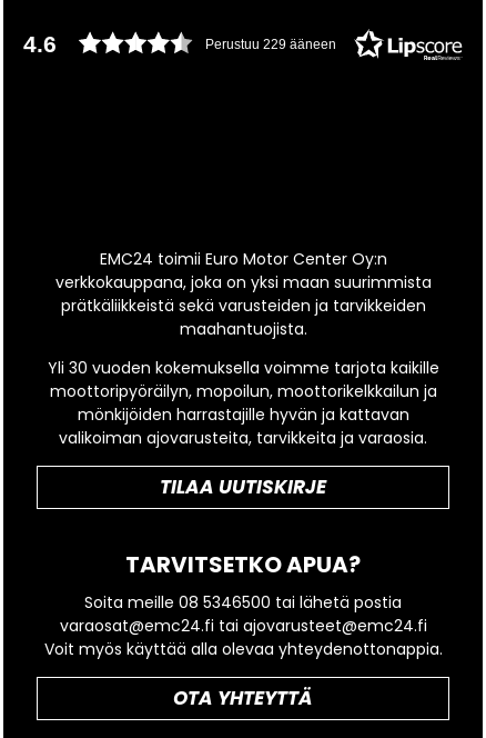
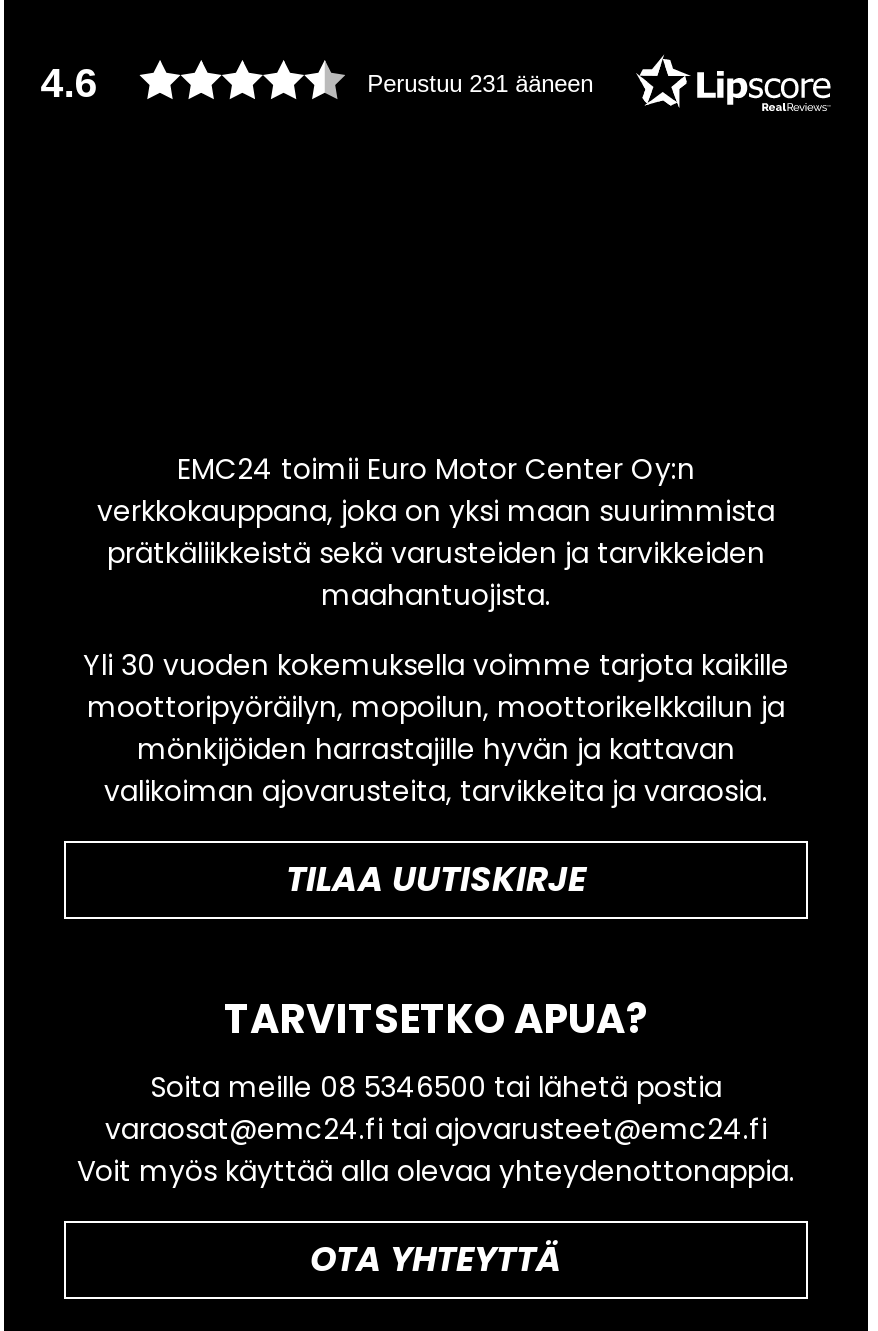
- Perustuu 229 ääneen
+ Perustuu 231 ääneen
